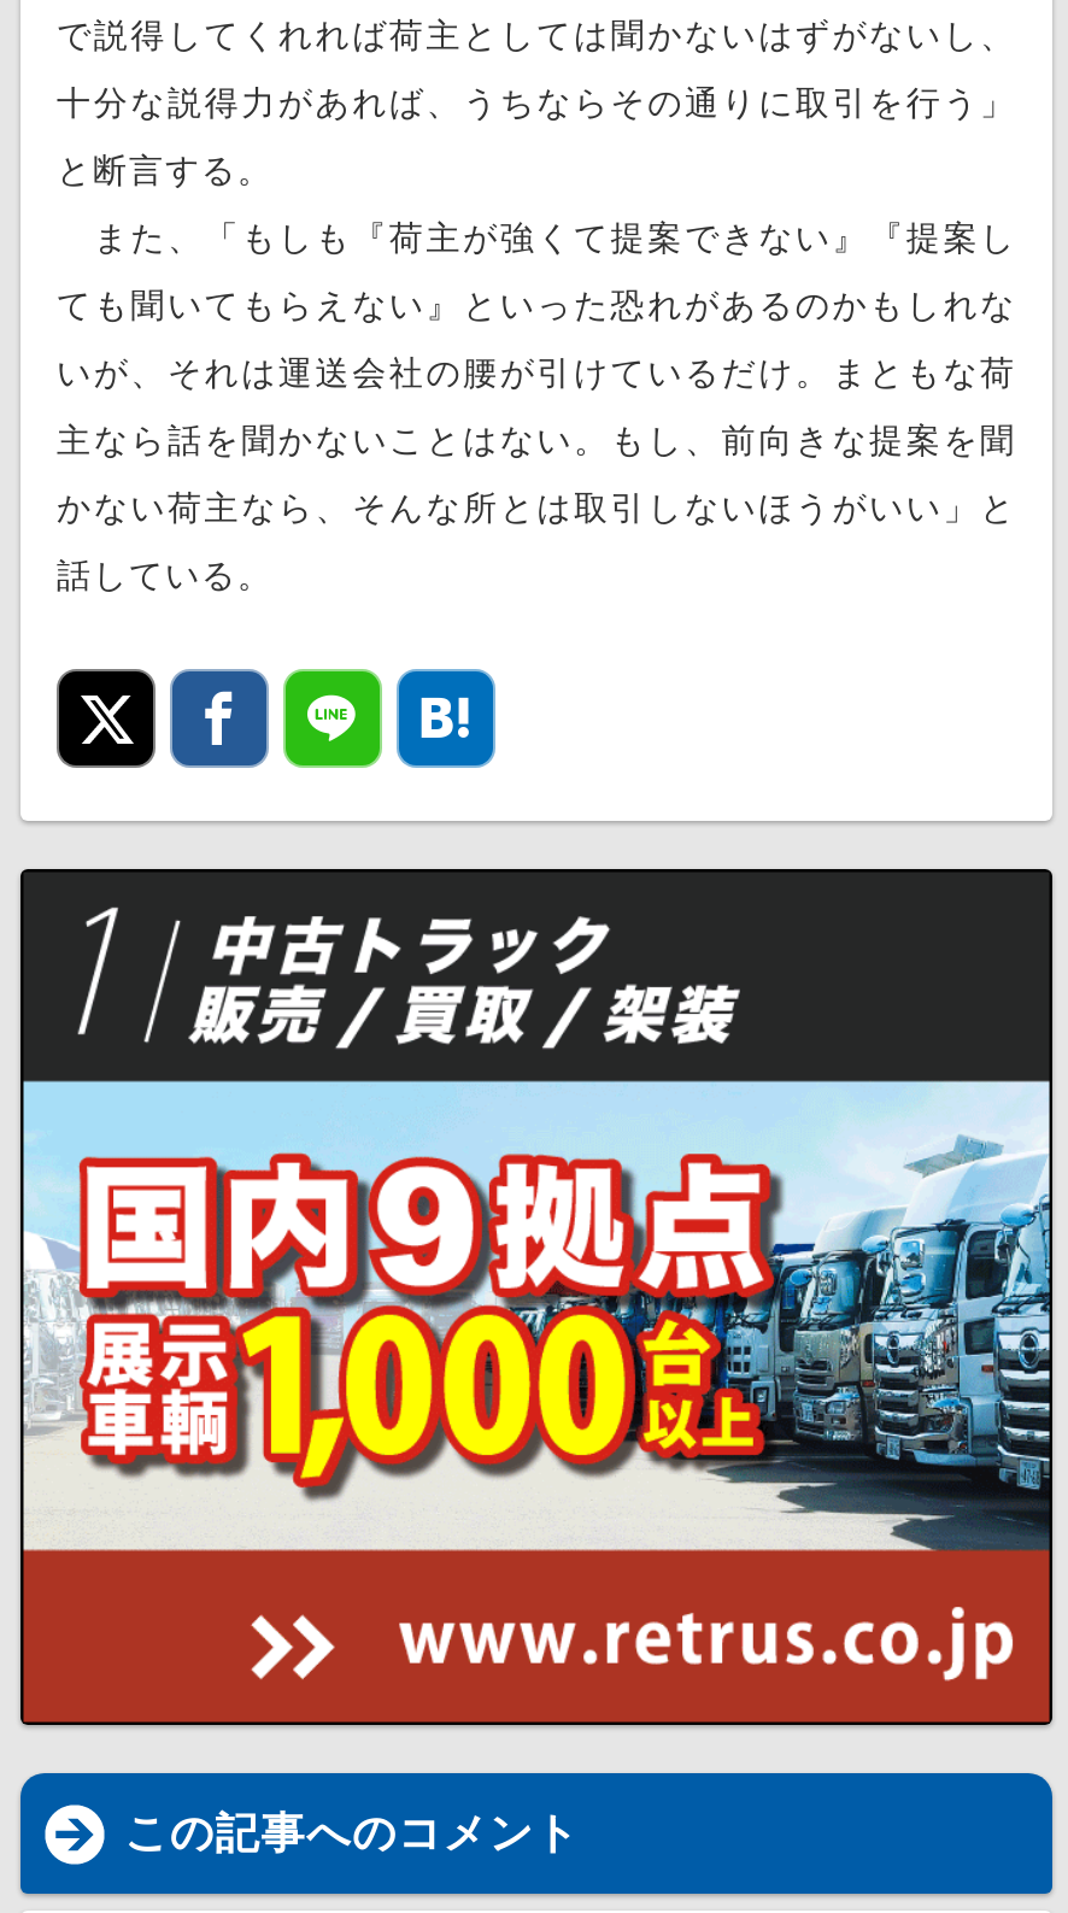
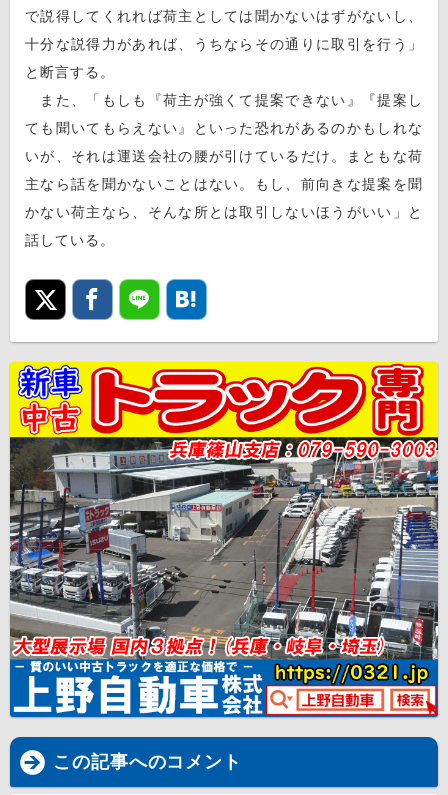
- [image]
+ [image]
